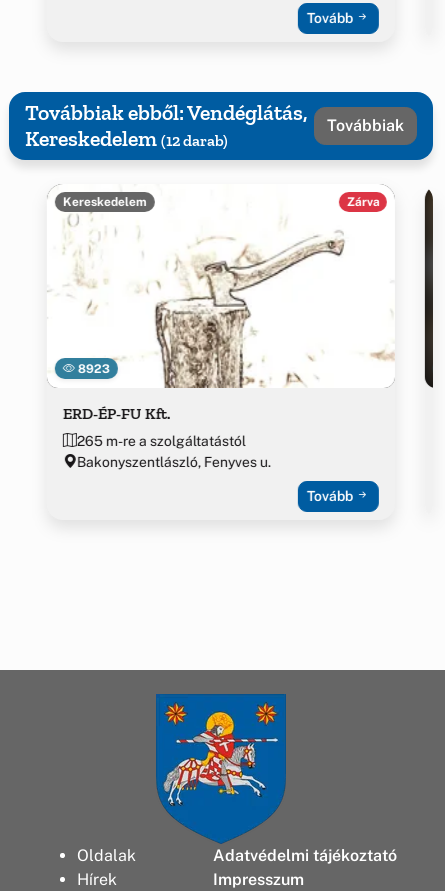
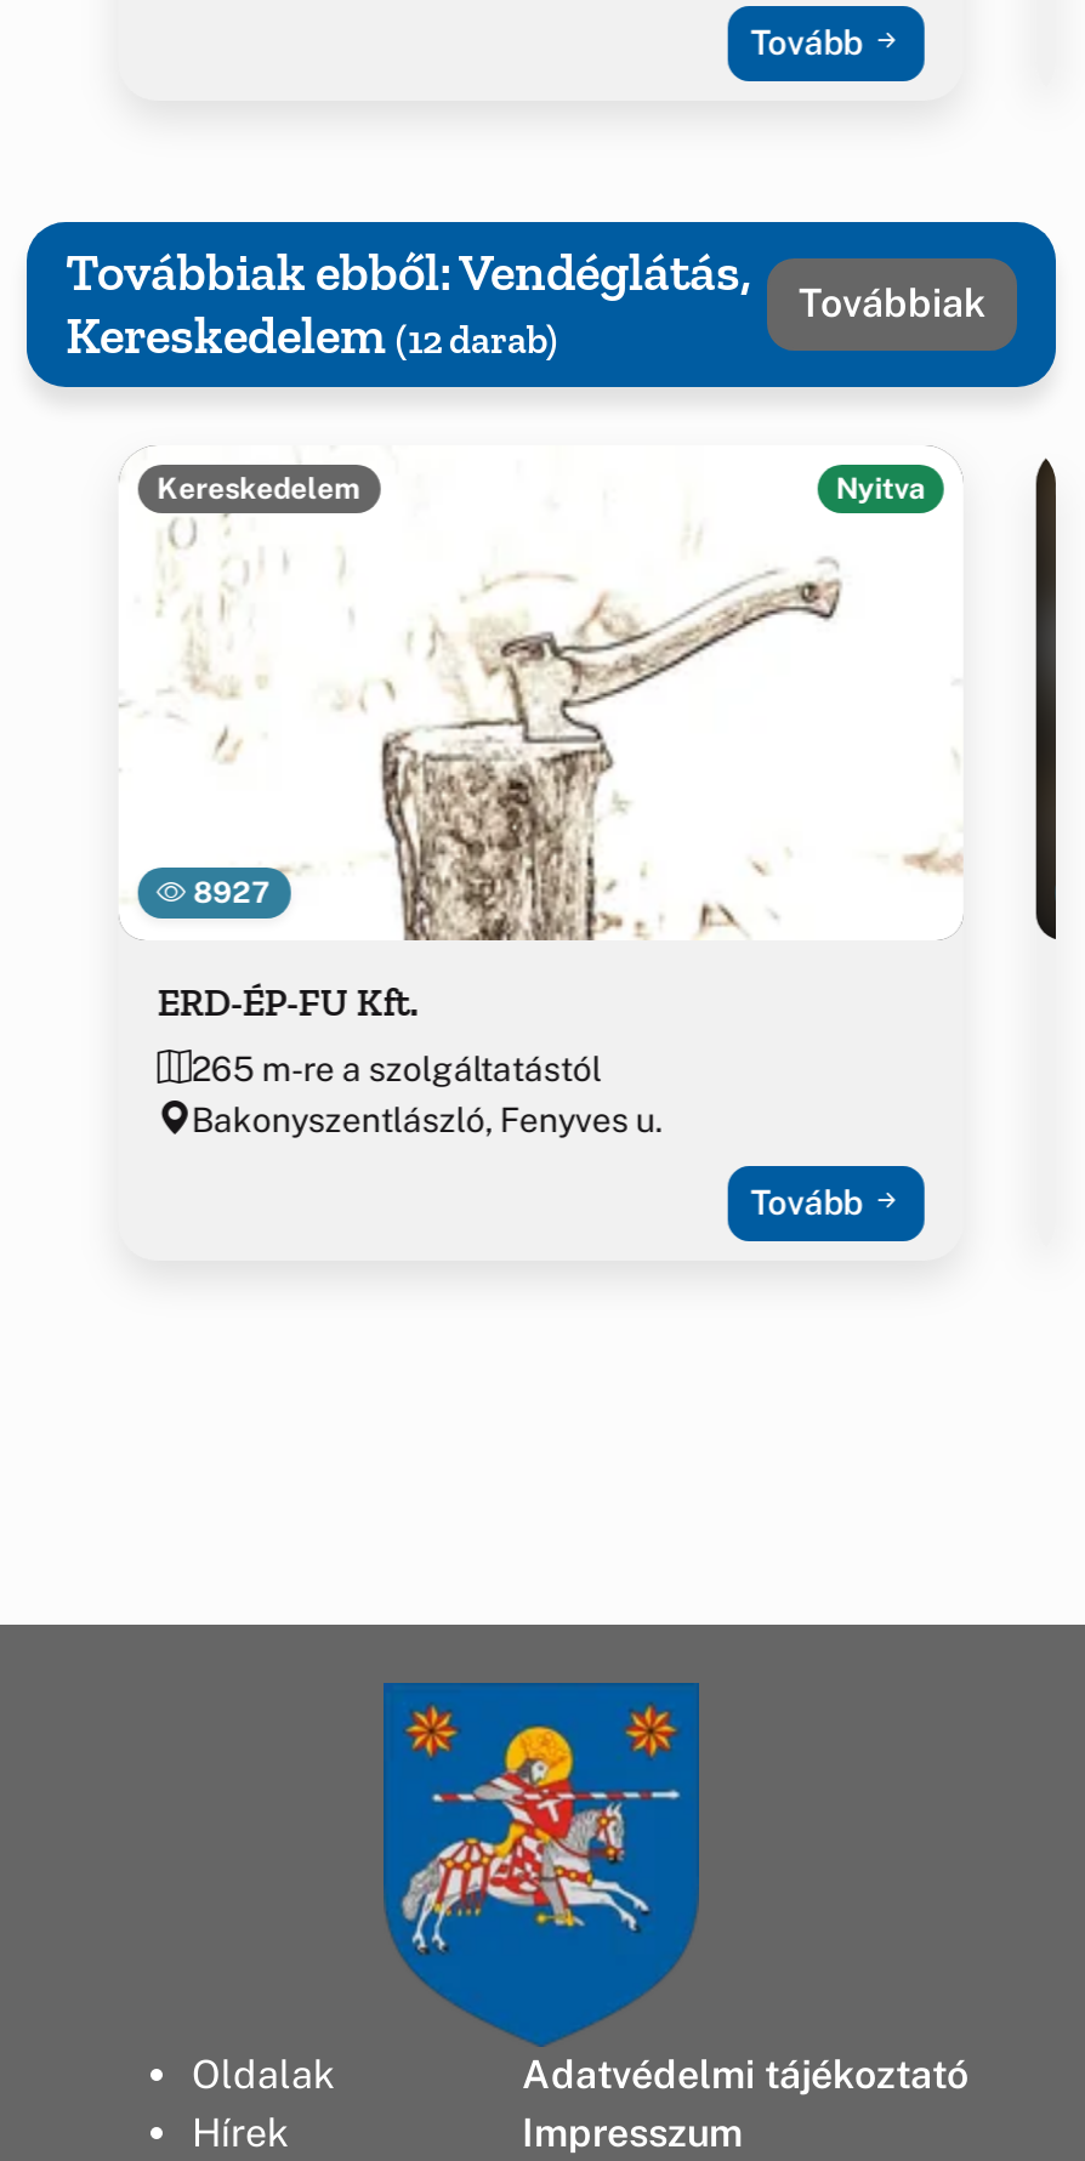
- Zárva
+ Nyitva

- 8923
+ 8927
